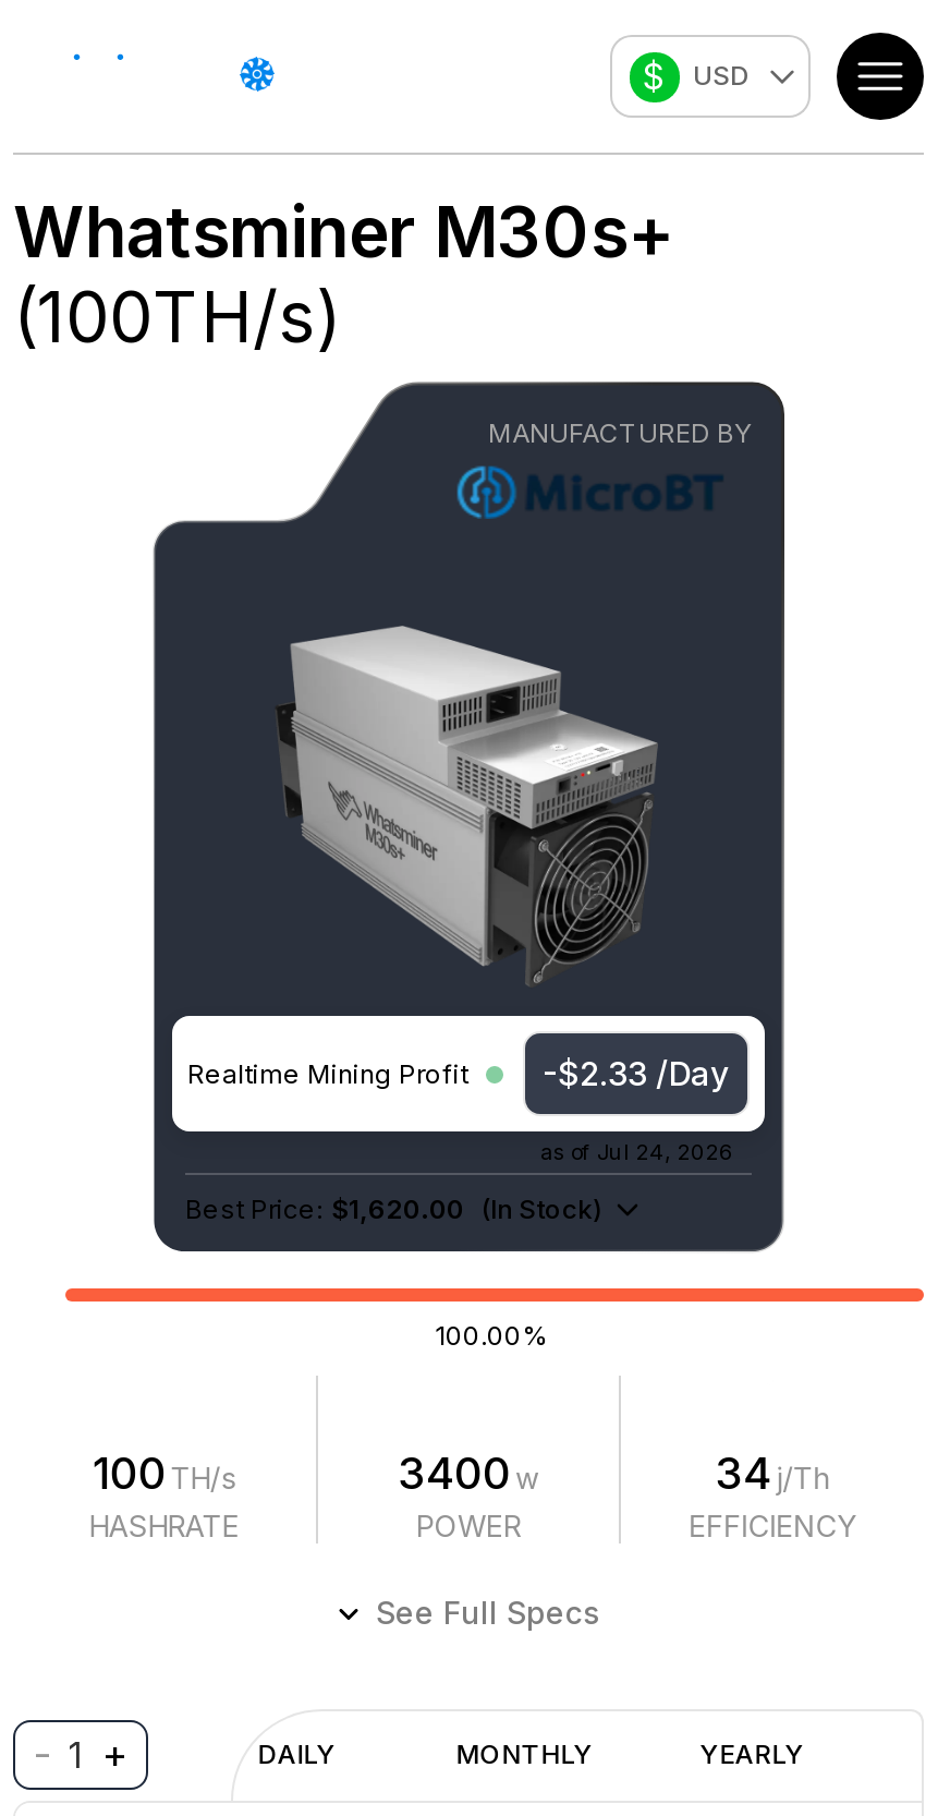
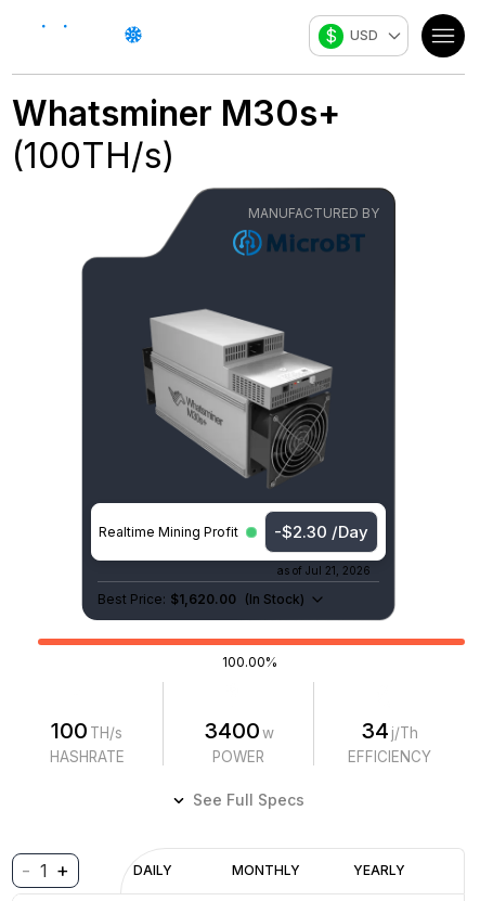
- -$2.33 /Day
+ -$2.30 /Day

- as of Jul 24, 2026
+ as of Jul 21, 2026
